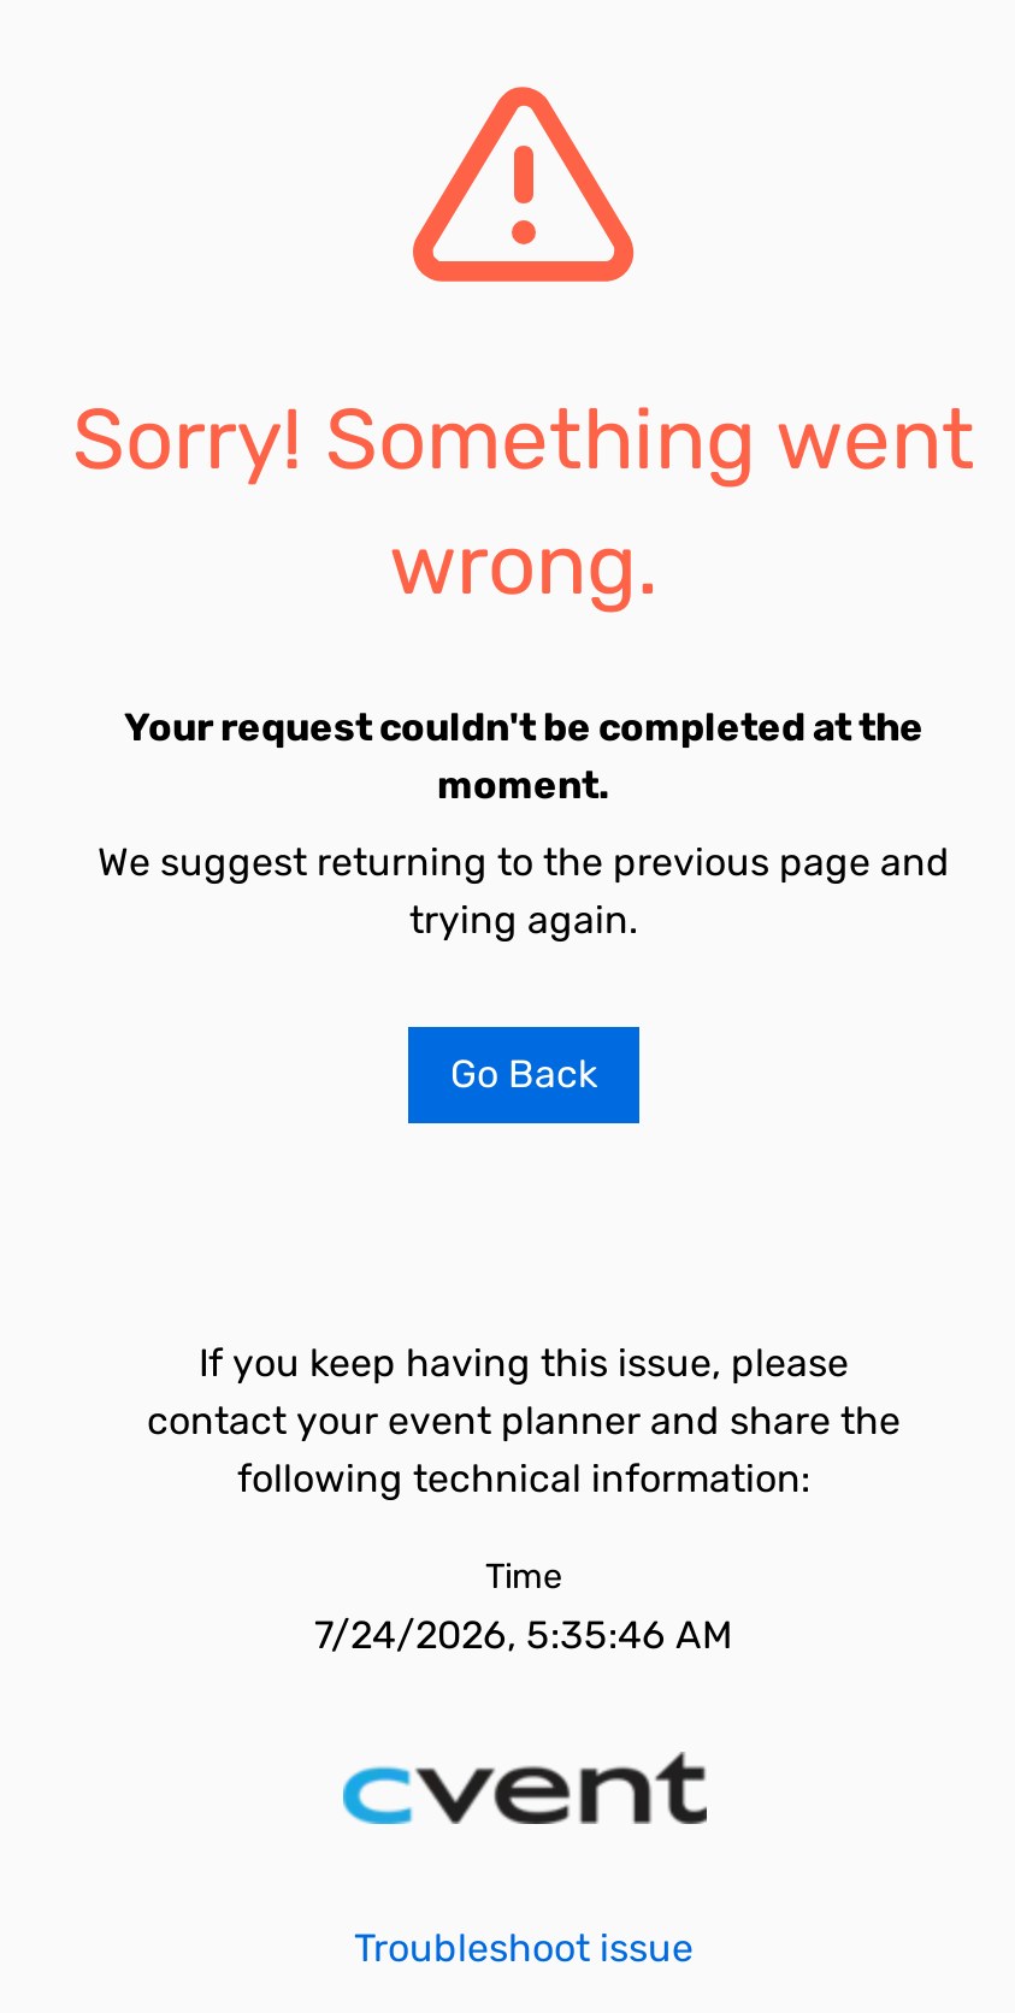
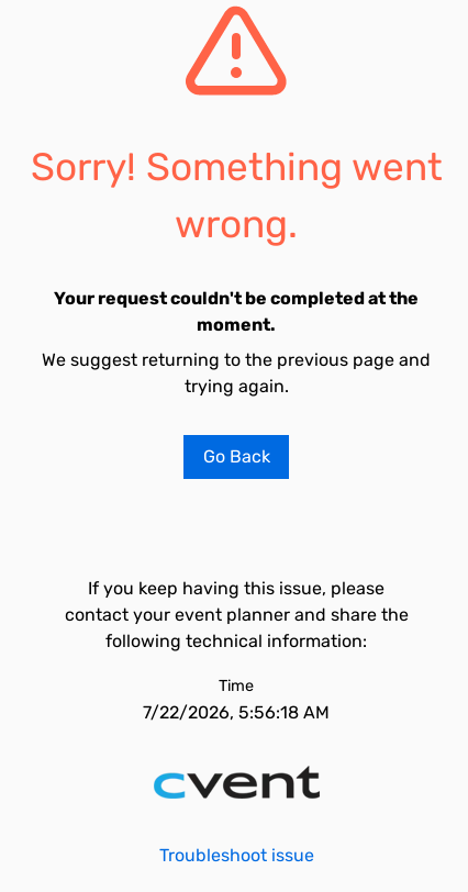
- 7/24/2026, 5:35:46 AM
+ 7/22/2026, 5:56:18 AM
